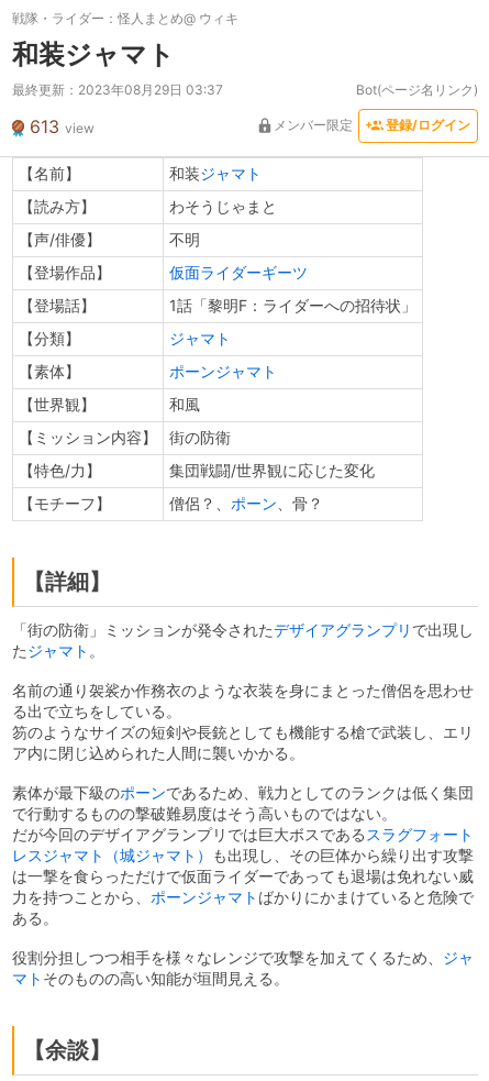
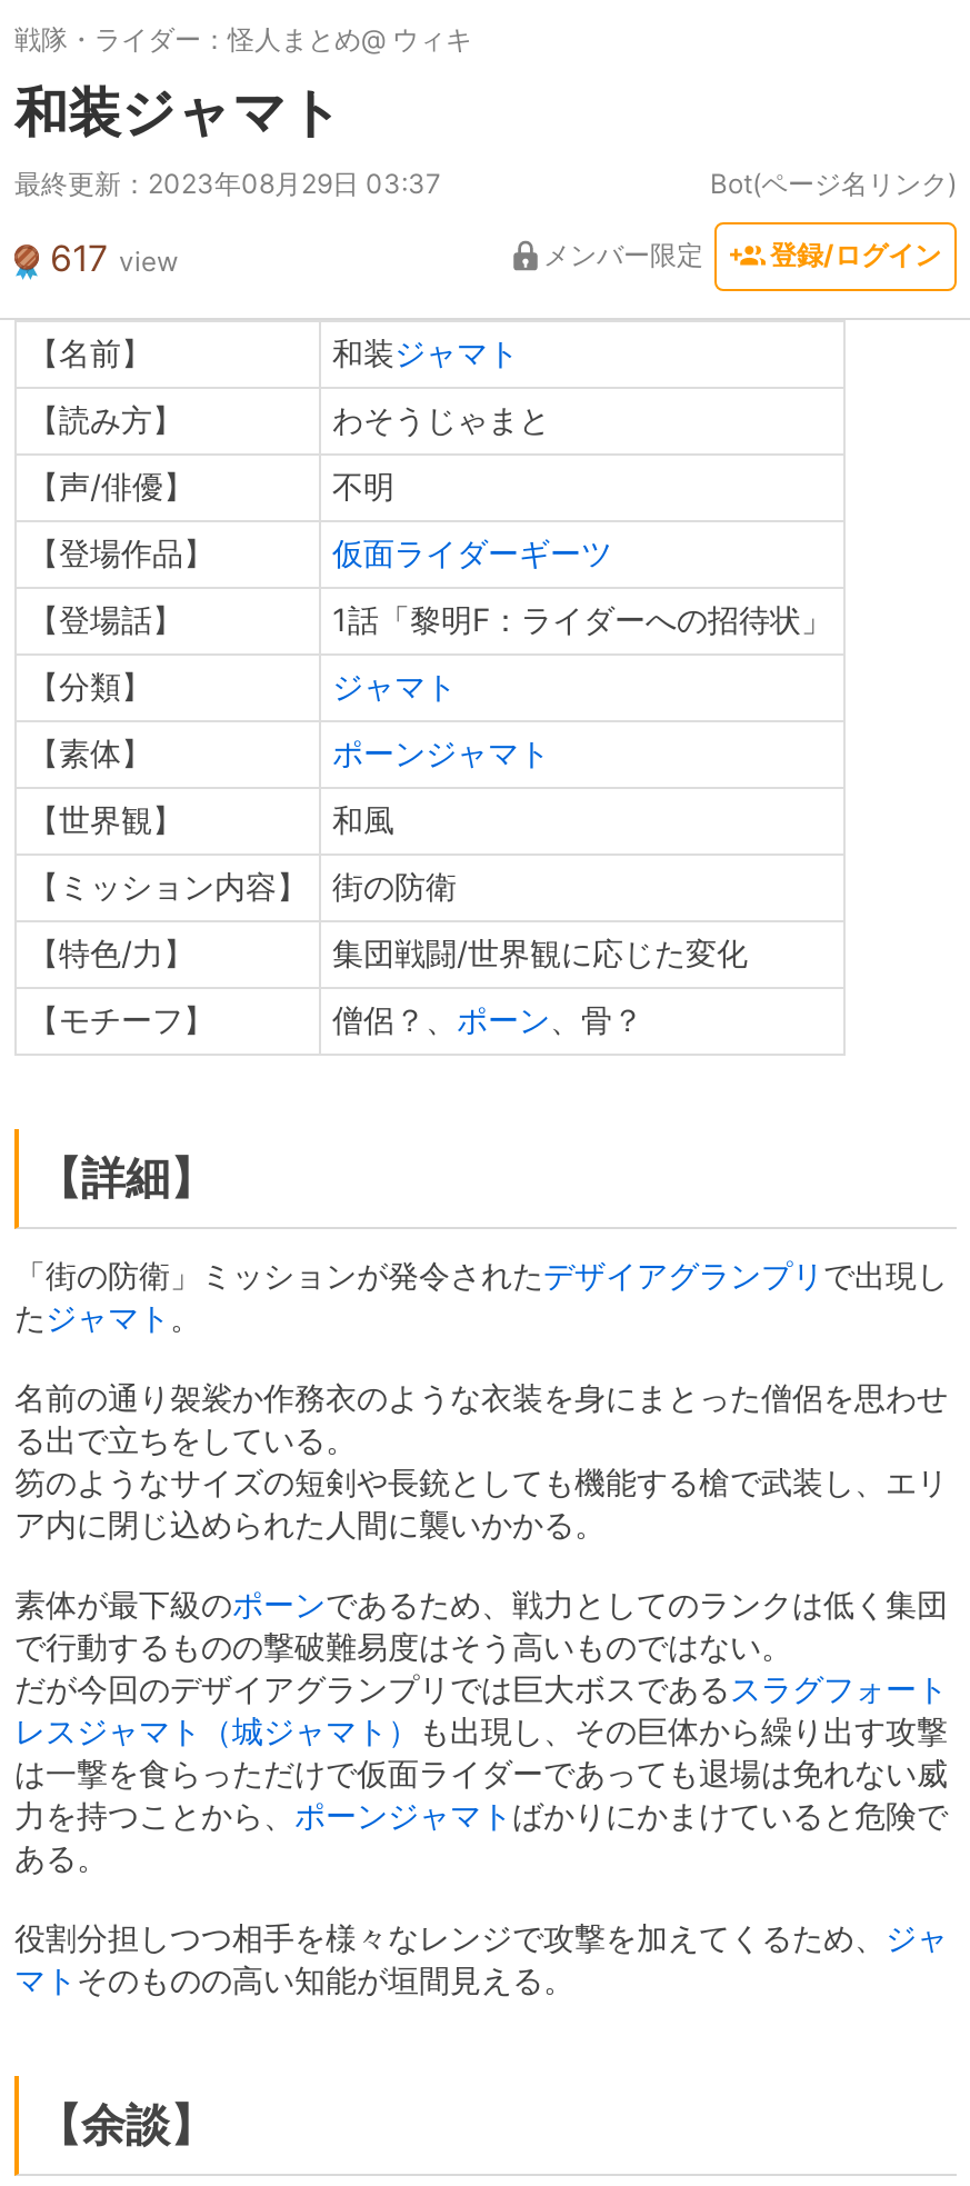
- 613 view
+ 617 view
